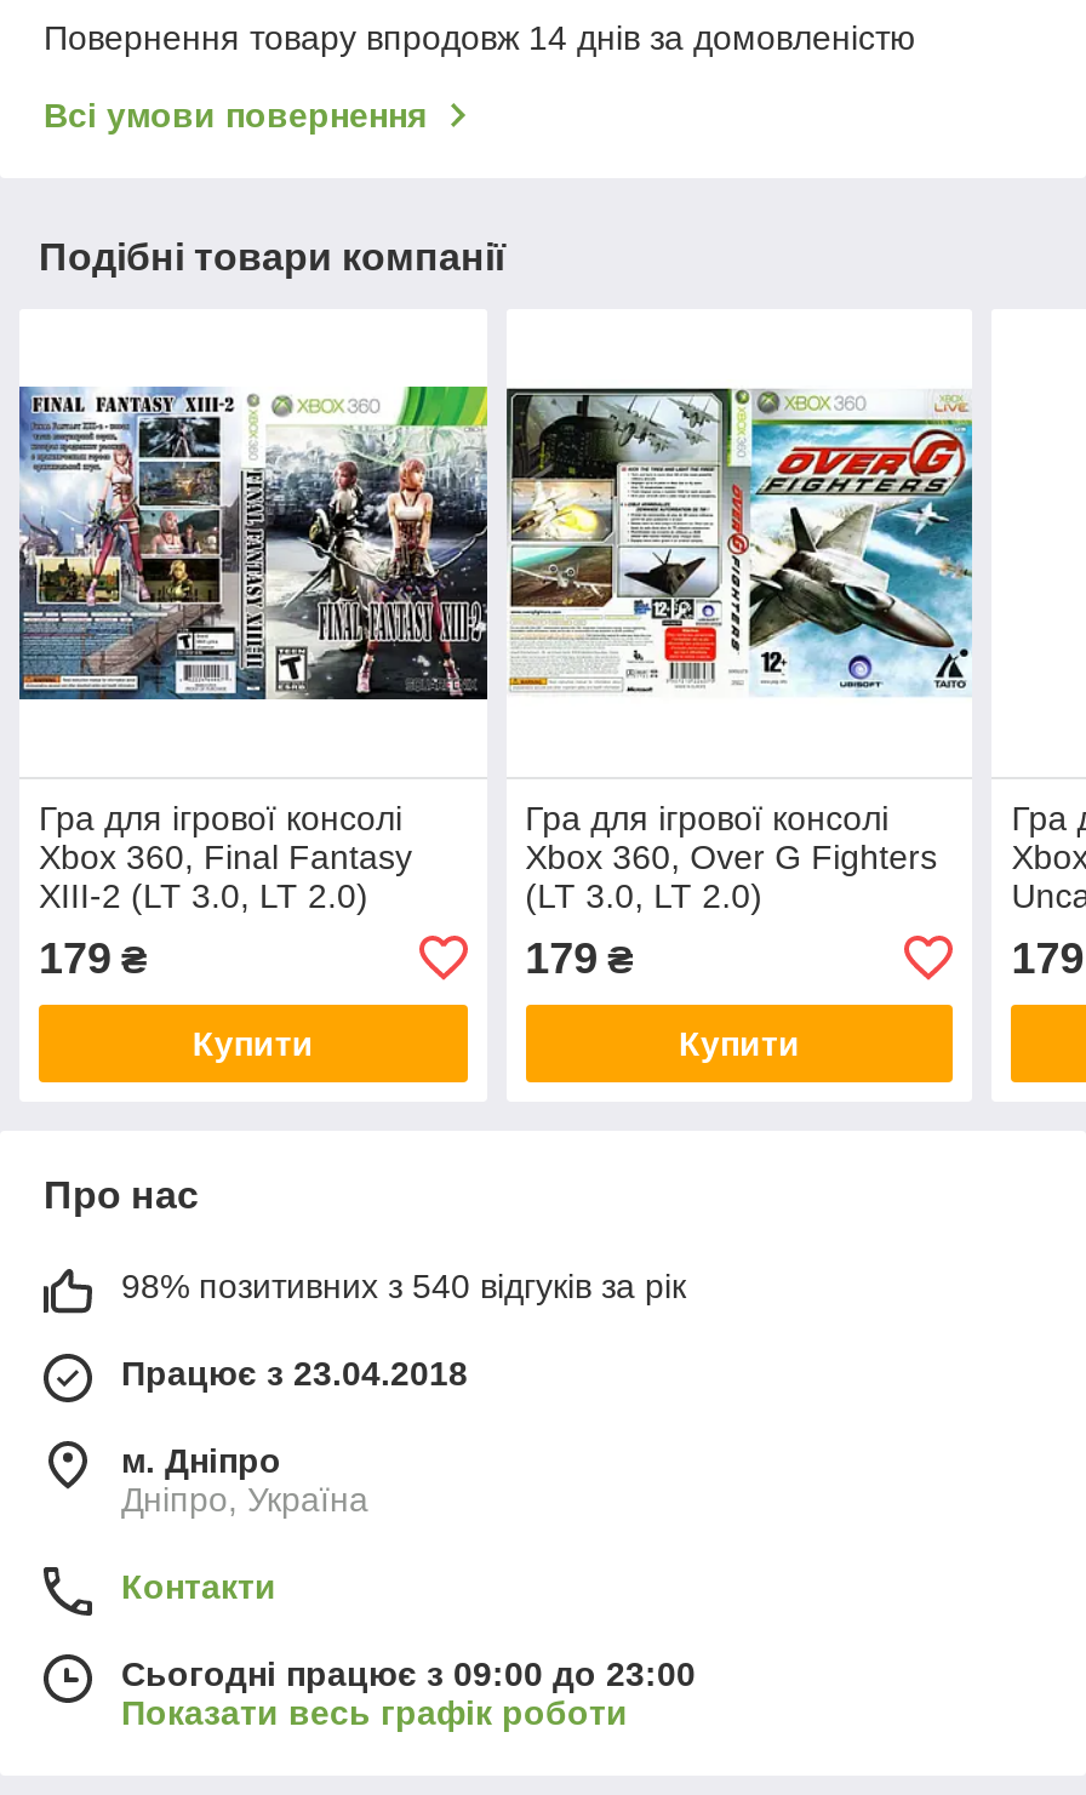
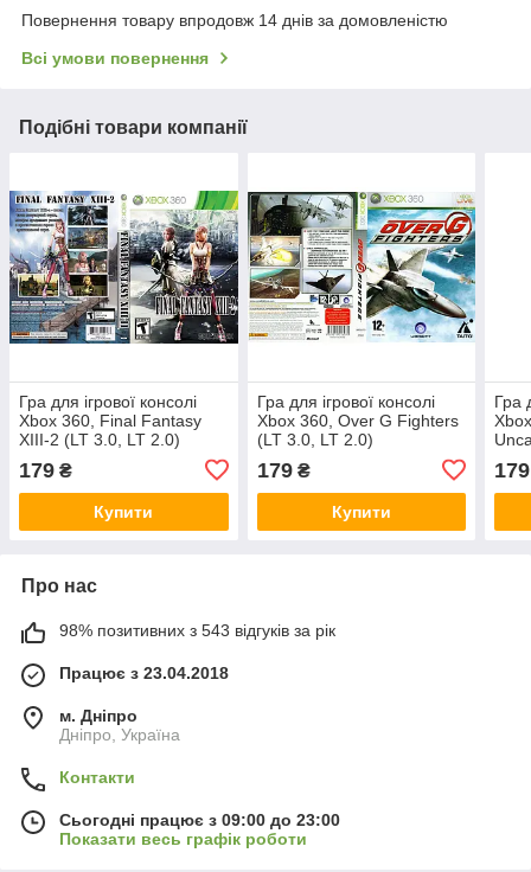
- 98% позитивних з 540 відгуків за рік
+ 98% позитивних з 543 відгуків за рік
